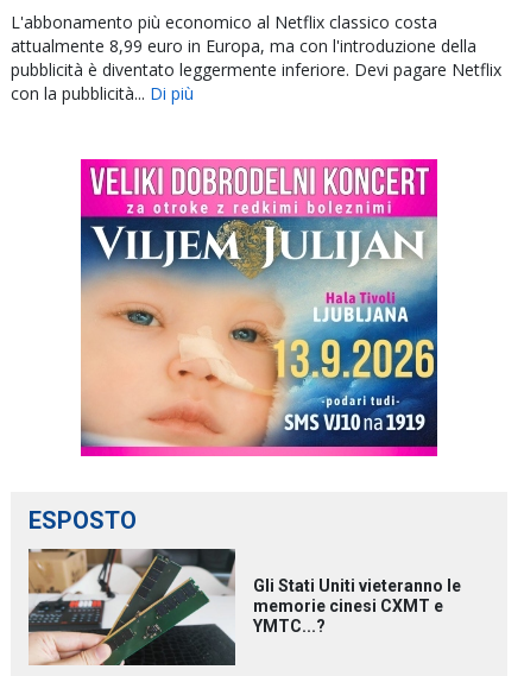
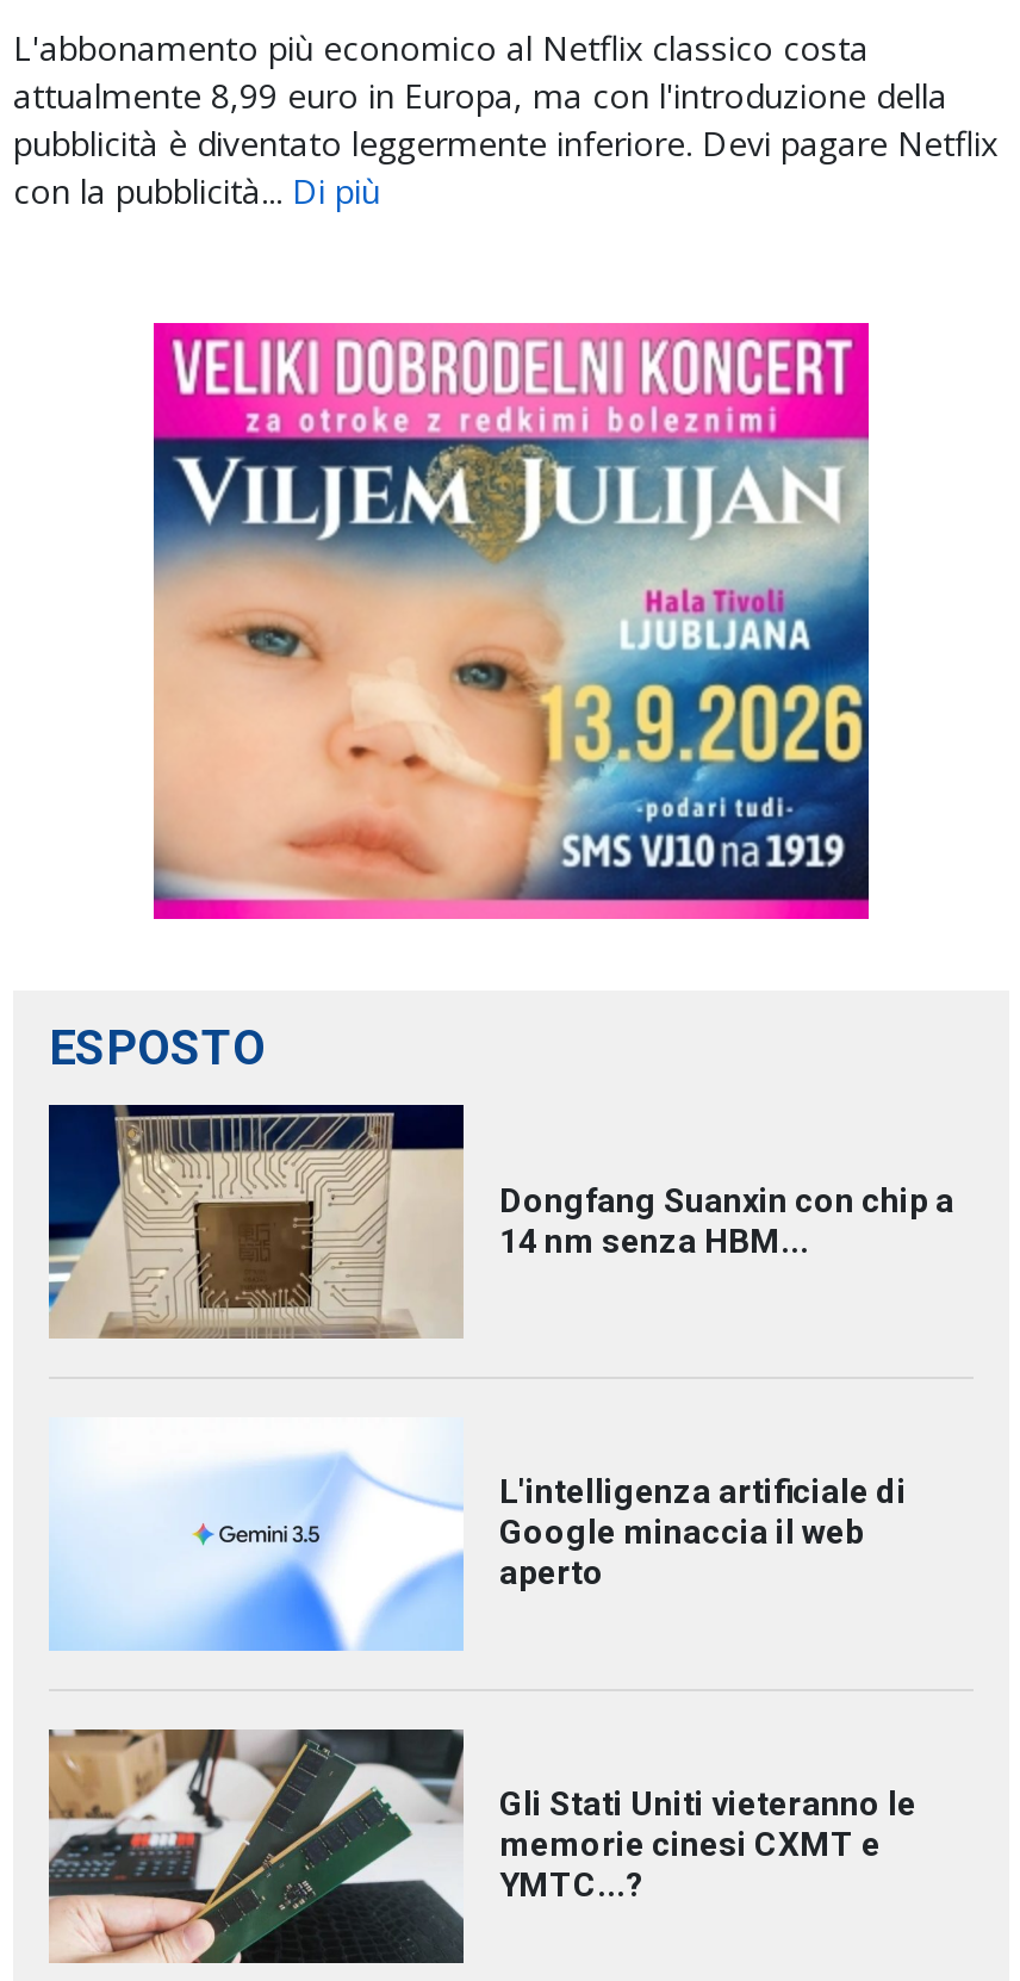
+ [image]
+ Dongfang Suanxin con chip a
+ 14 nm senza HBM...

+ [image]
+ L'intelligenza artificiale di
+ Google minaccia il web
+ aperto
